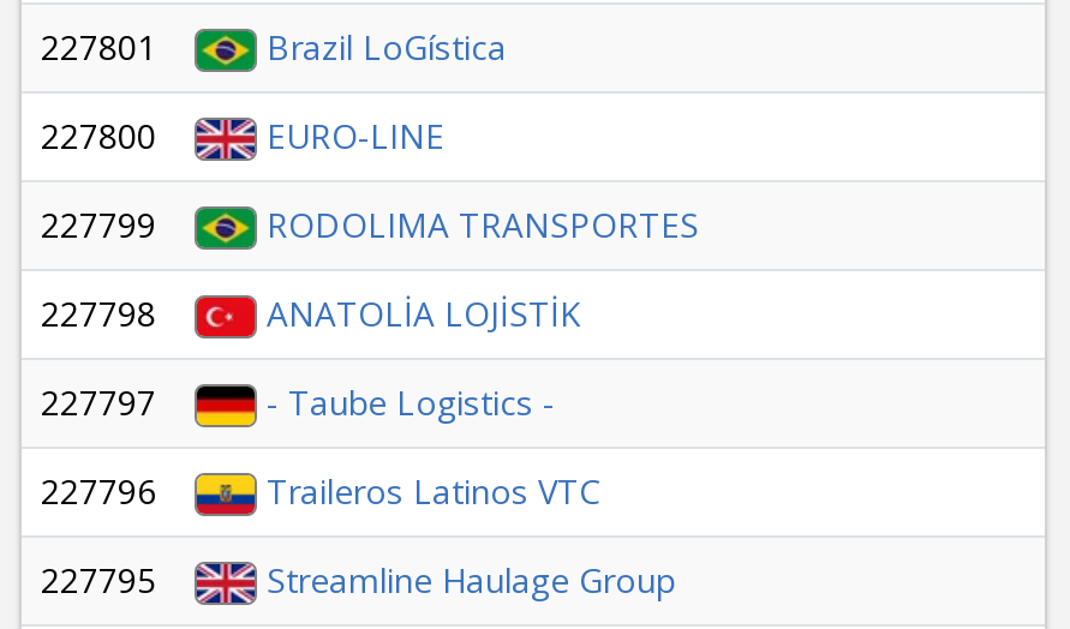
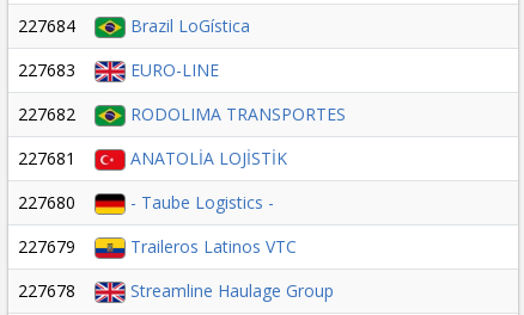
- 227801
+ 227684

- 227800
+ 227683

- 227799
+ 227682

- 227798
+ 227681

- 227797
+ 227680

- 227796
+ 227679

- 227795
+ 227678
